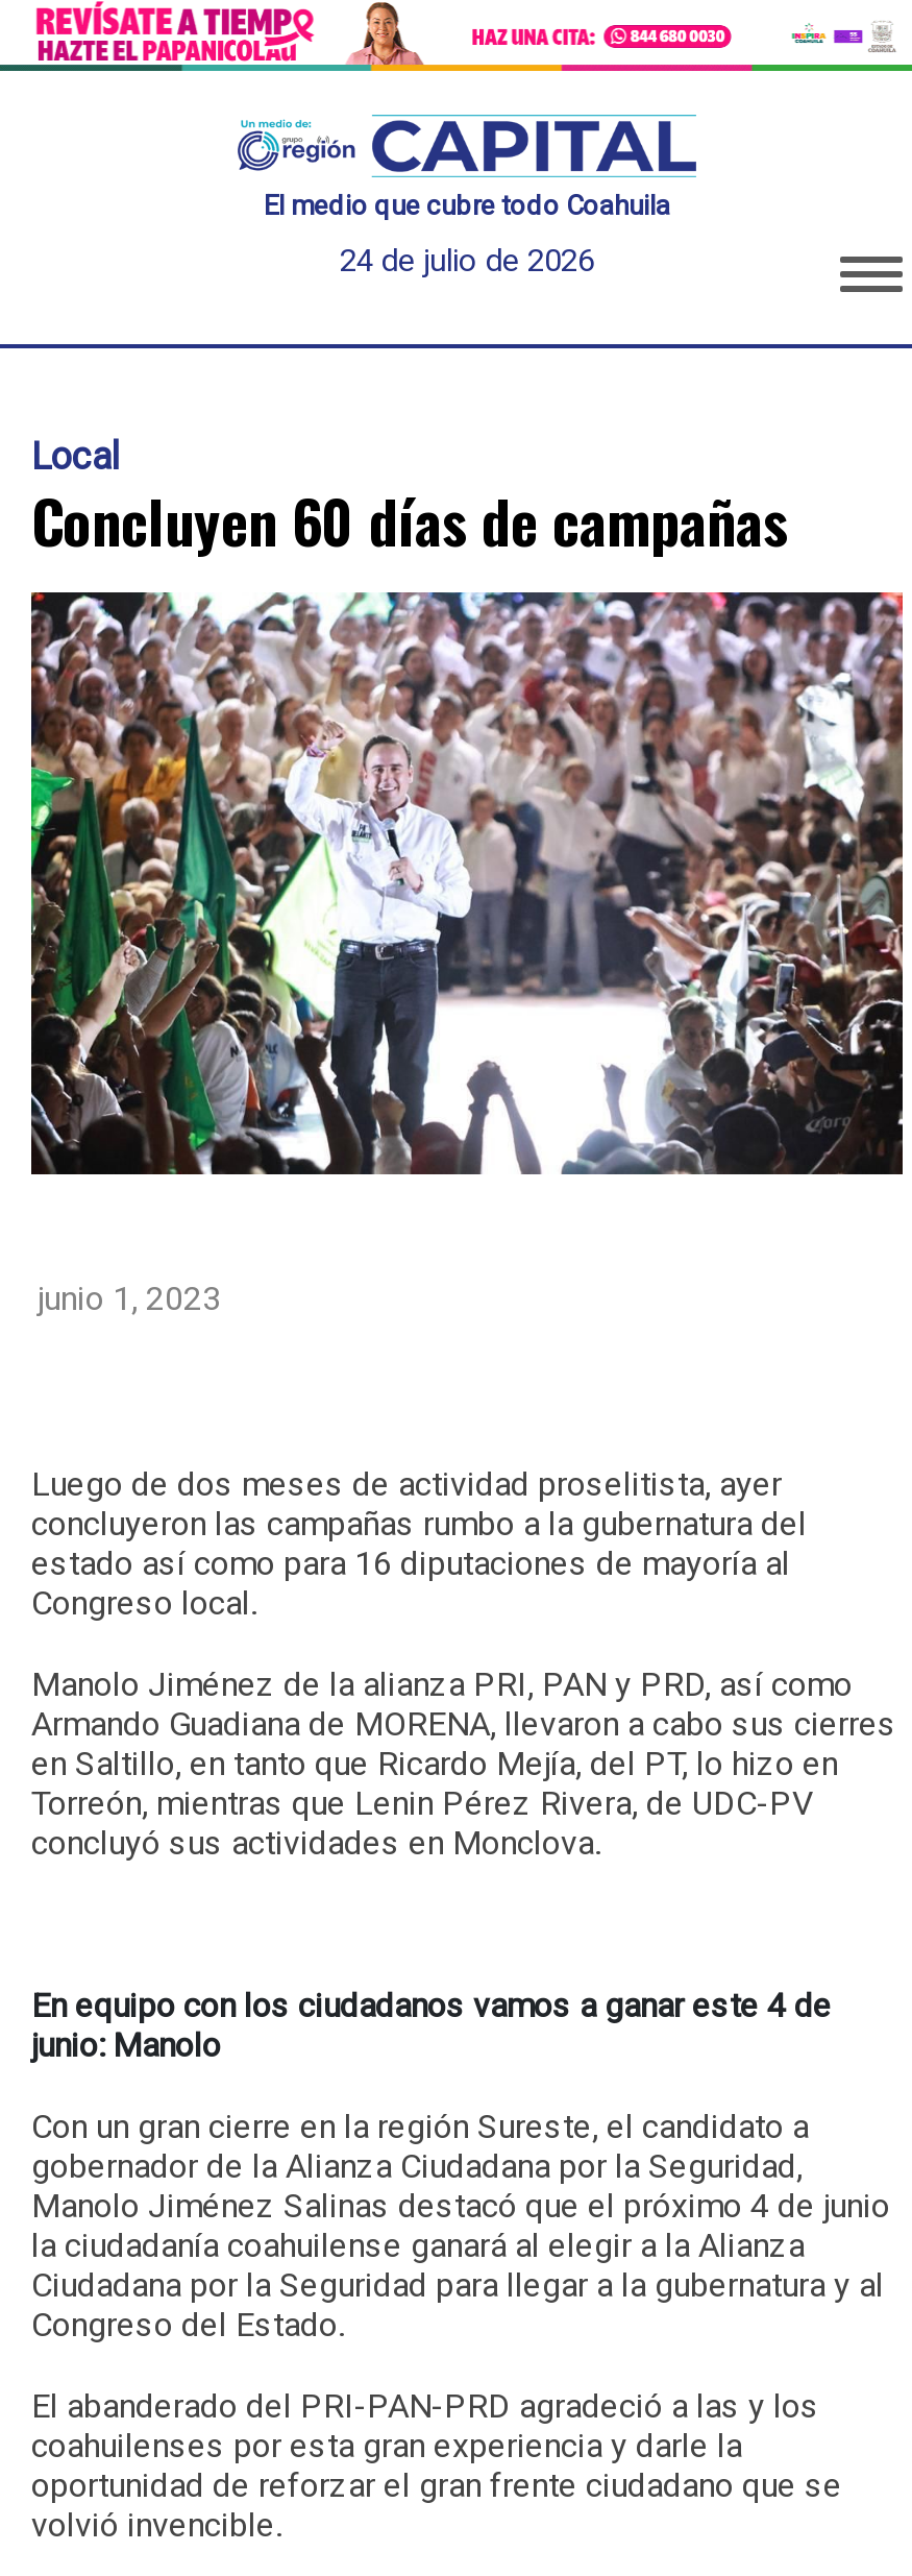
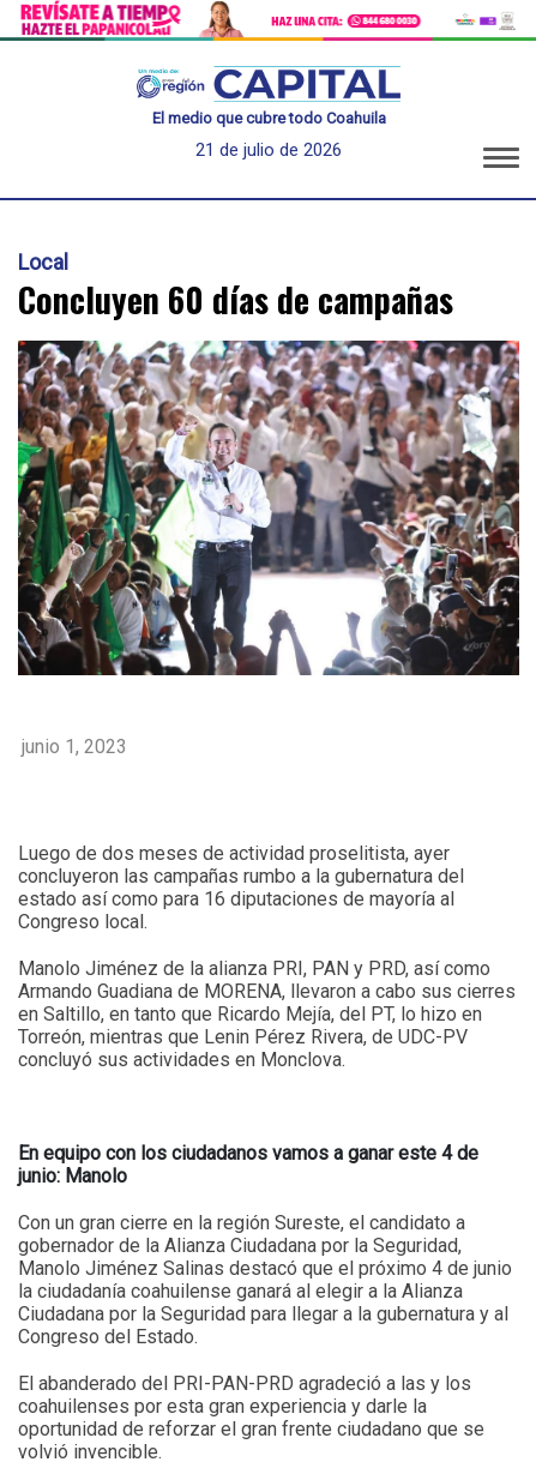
- 24 de julio de 2026
+ 21 de julio de 2026
